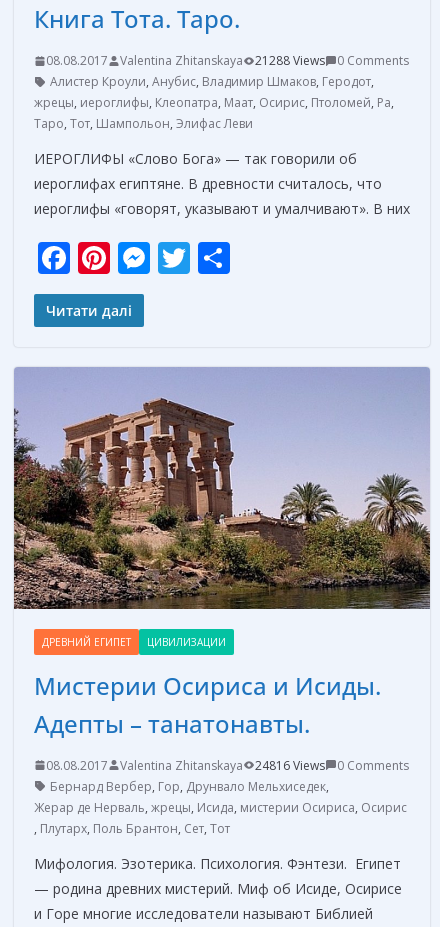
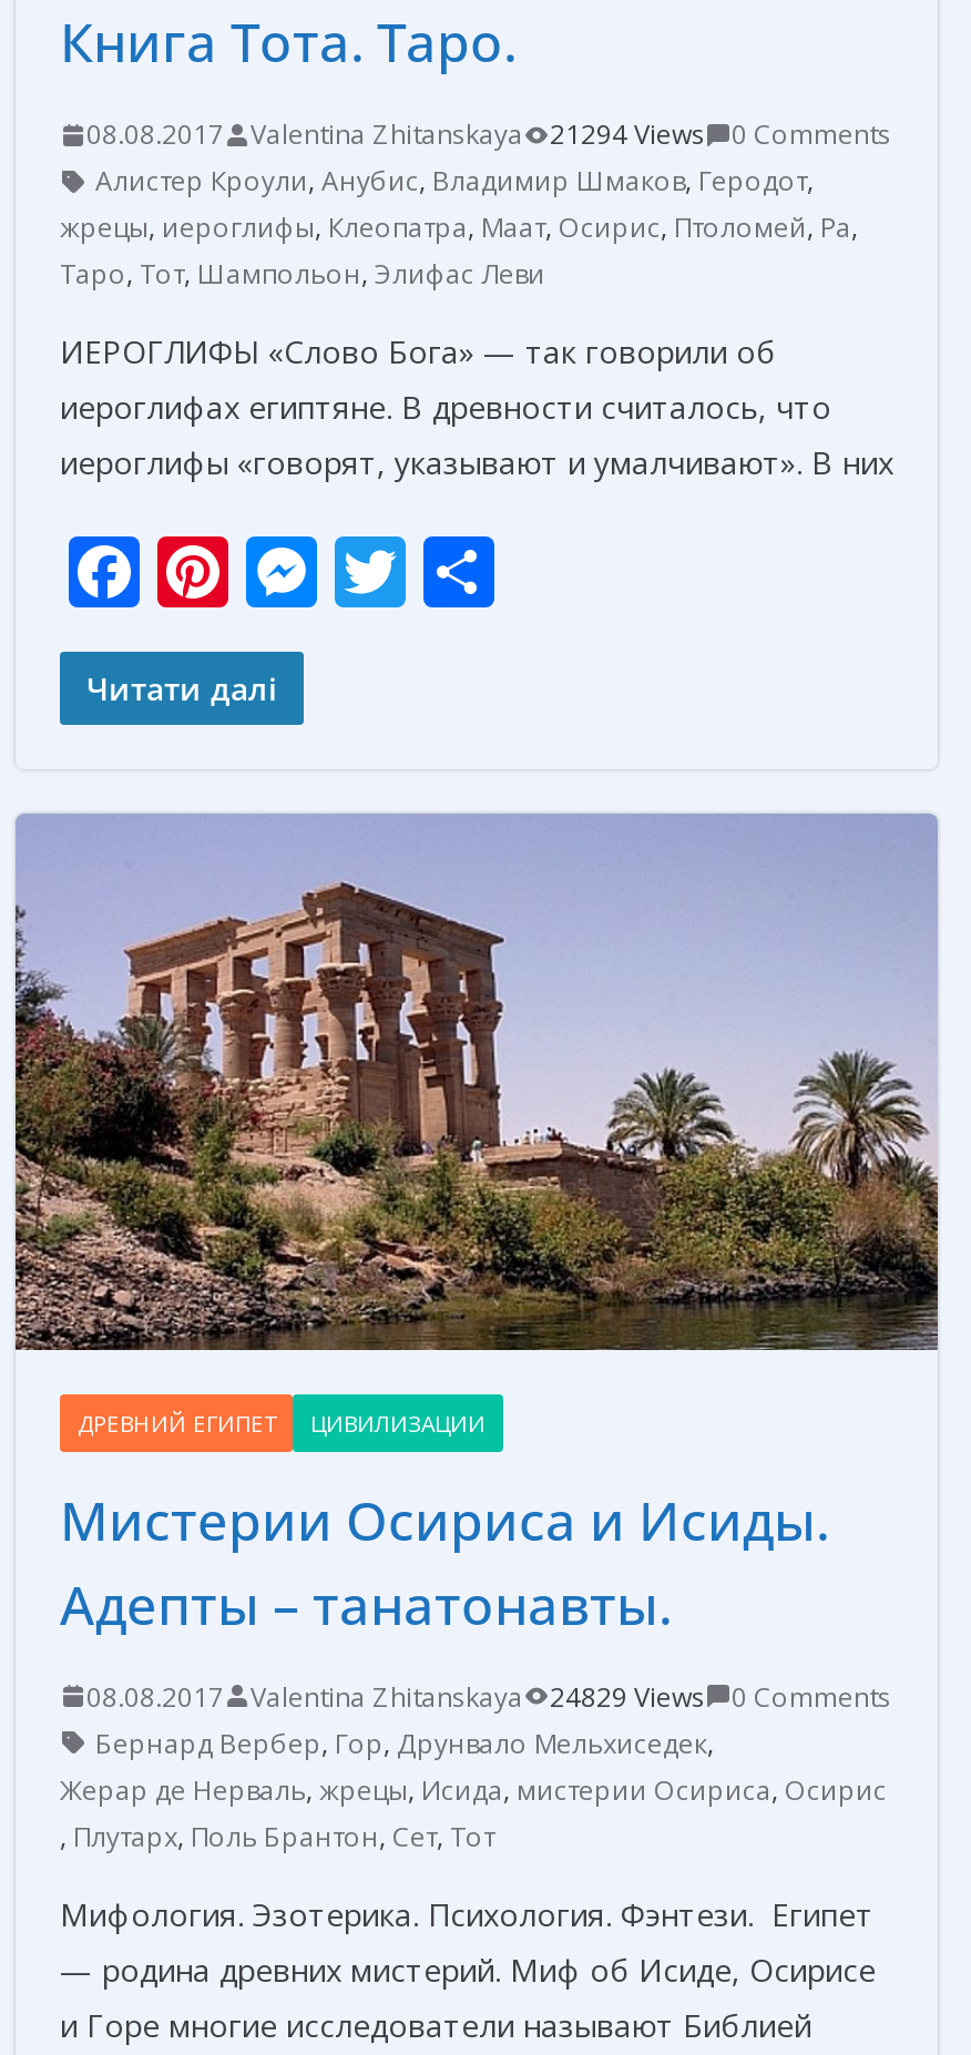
- 08.08.2017 Valentina Zhitanskaya 21288 Views 0 Comments
+ 08.08.2017 Valentina Zhitanskaya 21294 Views 0 Comments

- 08.08.2017 Valentina Zhitanskaya 24816 Views 0 Comments
+ 08.08.2017 Valentina Zhitanskaya 24829 Views 0 Comments
